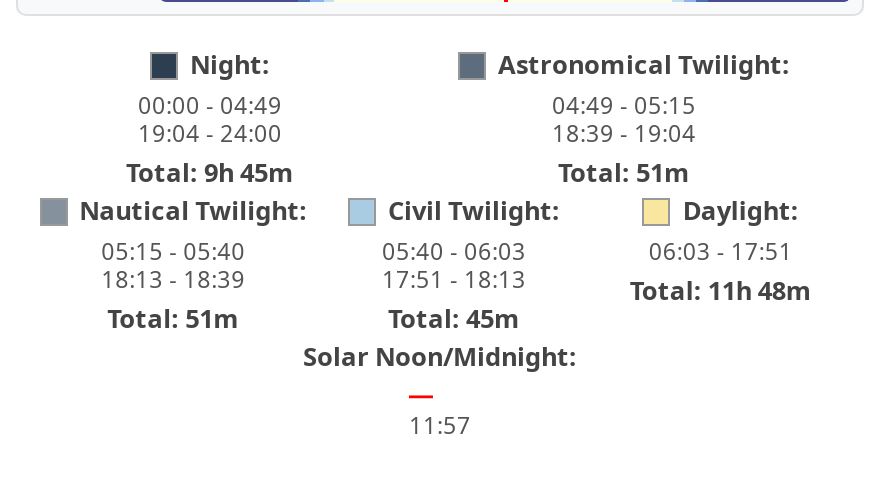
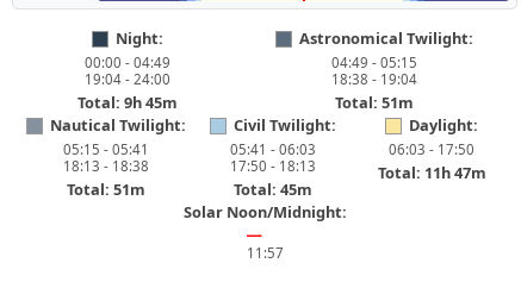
- 18:39 - 19:04
+ 18:38 - 19:04

- 05:15 - 05:40
+ 05:15 - 05:41

- 05:40 - 06:03
+ 05:41 - 06:03

- 06:03 - 17:51
+ 06:03 - 17:50

- 18:13 - 18:39
+ 18:13 - 18:38

- 17:51 - 18:13
+ 17:50 - 18:13

- Total: 11h 48m
+ Total: 11h 47m
